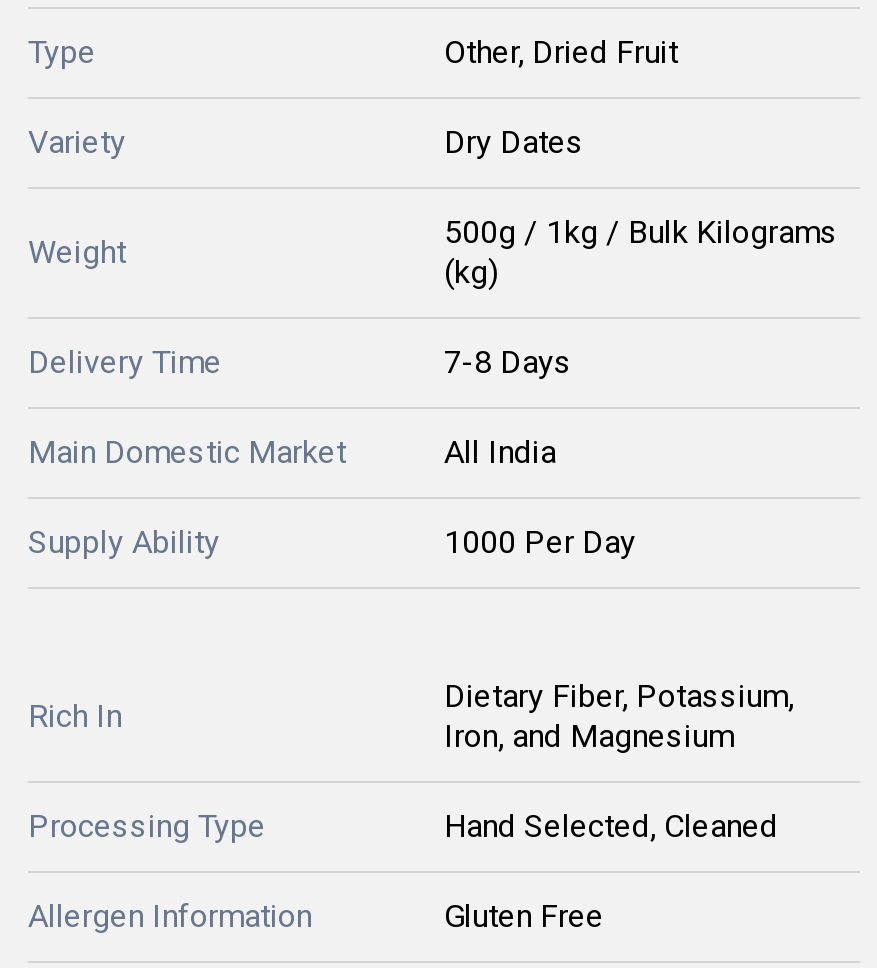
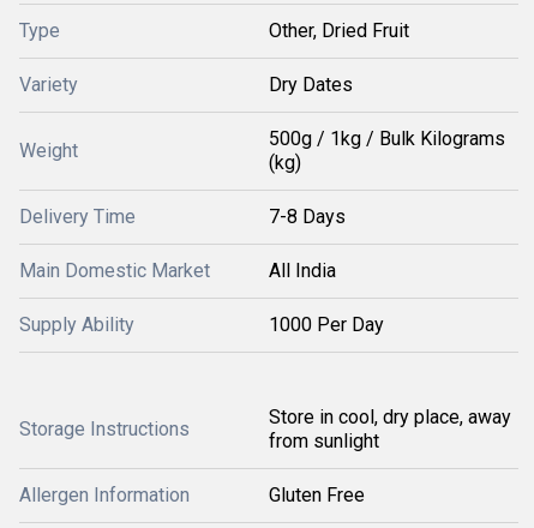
- Dietary Fiber, Potassium,
- Iron, and Magnesium
- Processing Type
- Hand Selected, Cleaned
+ Store in cool, dry place, away
+ from sunlight

- Rich In
+ Storage Instructions
